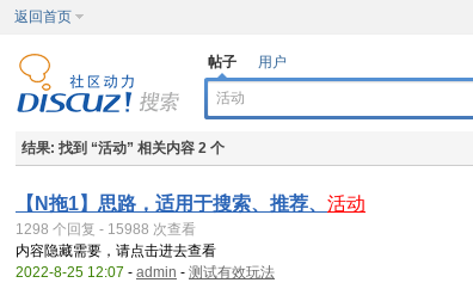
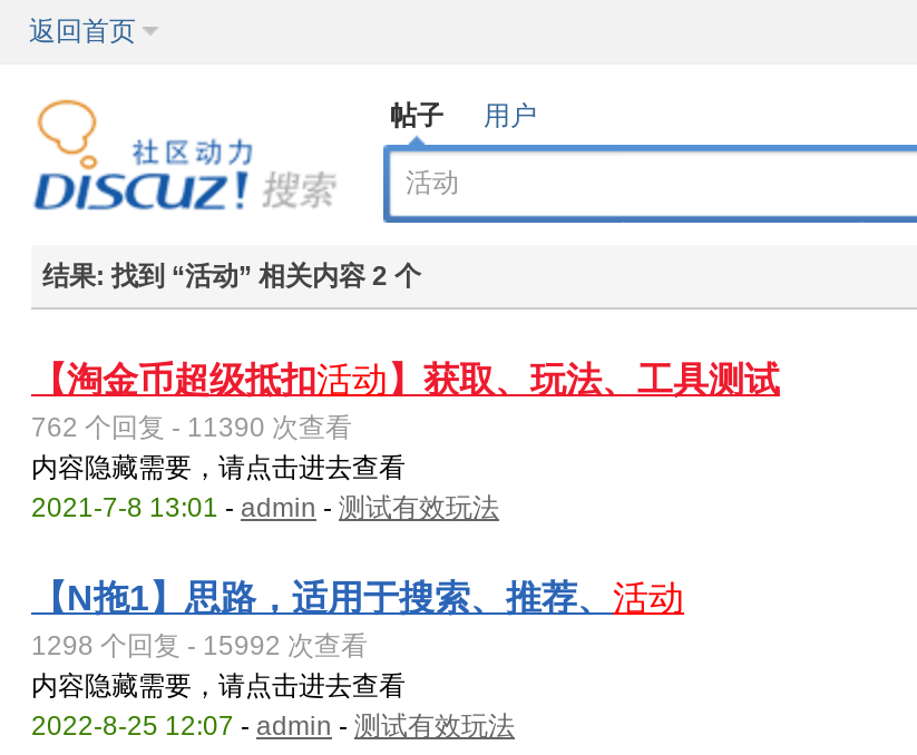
+ 【淘金币超级抵扣活动】获取、玩法、工具测试
+ 762 个回复 - 11390 次查看
+ 内容隐藏需要，请点击进去查看
+ 2021-7-8 13:01 - admin -测试有效玩法

- 1298 个回复 - 15988 次查看
+ 1298 个回复 - 15992 次查看
